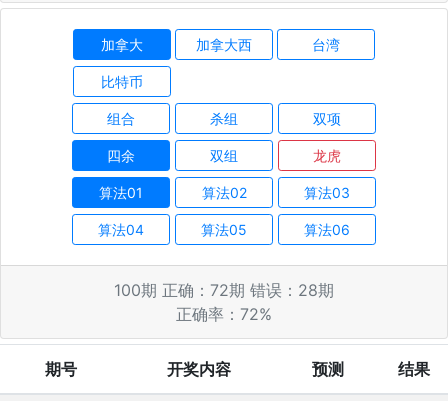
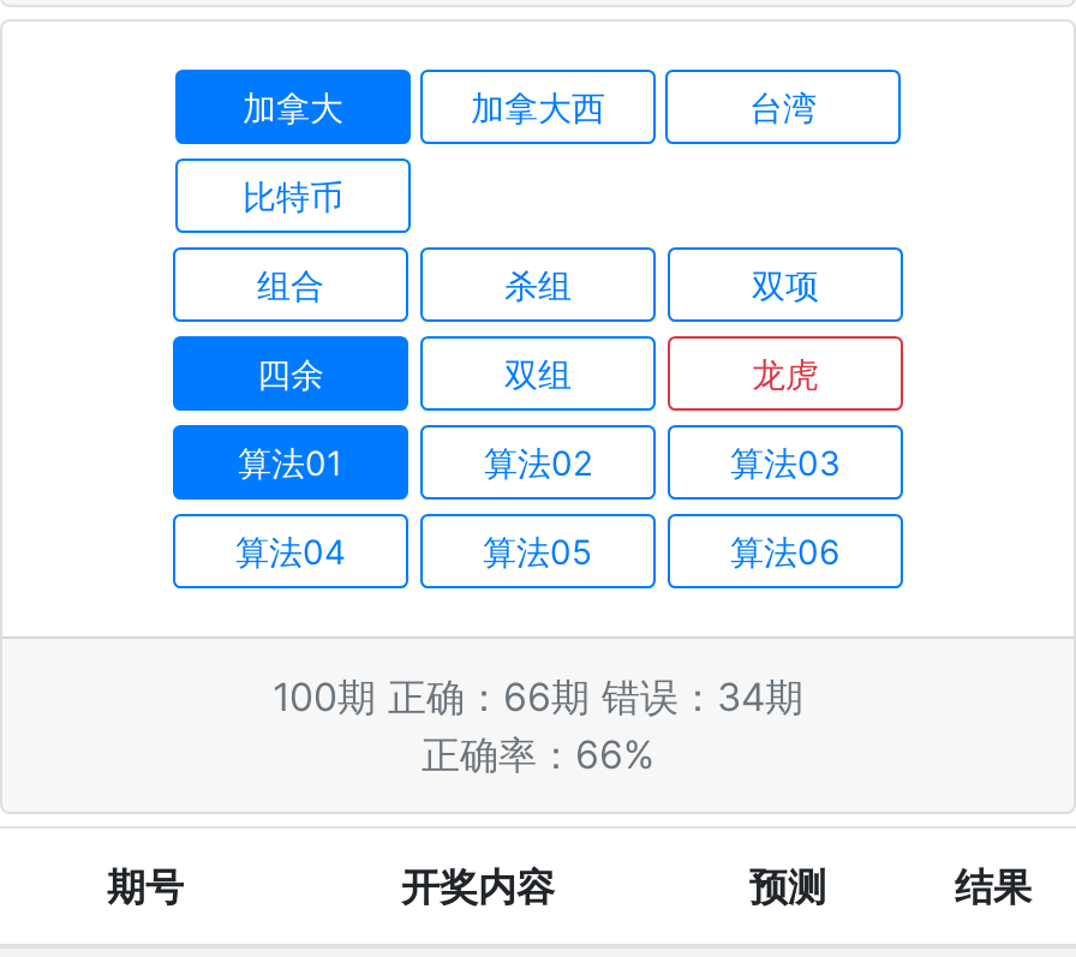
- 100期 正确：72期 错误：28期
+ 100期 正确：66期 错误：34期

- 正确率：72%
+ 正确率：66%
